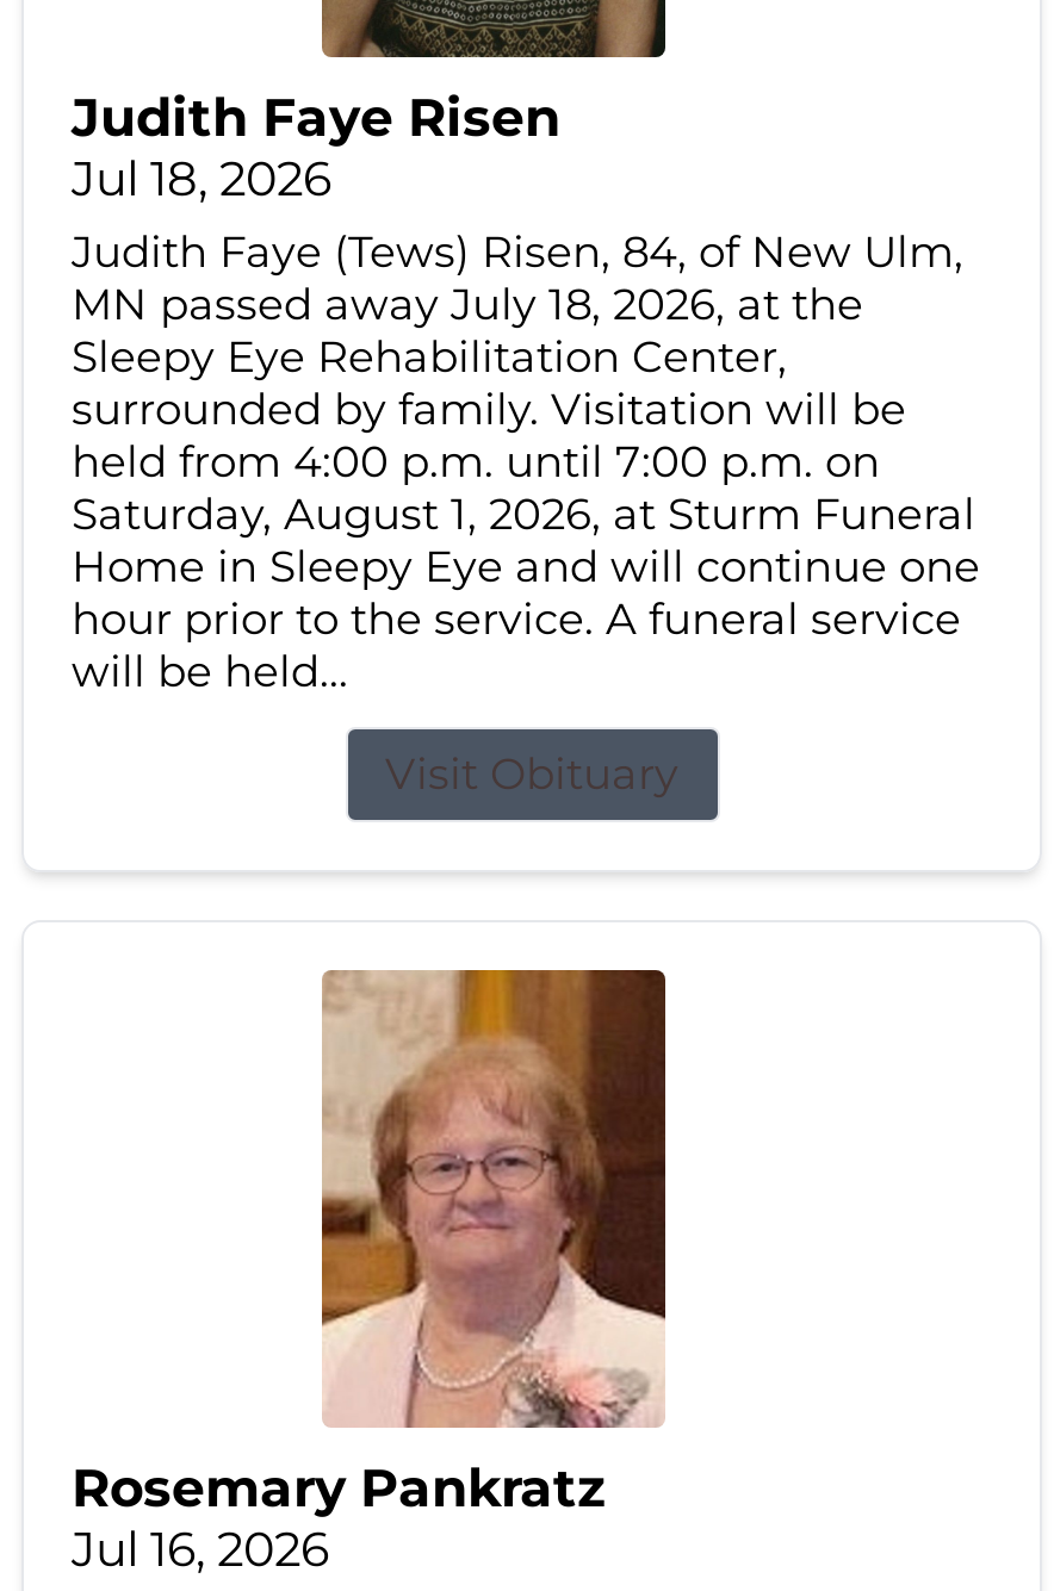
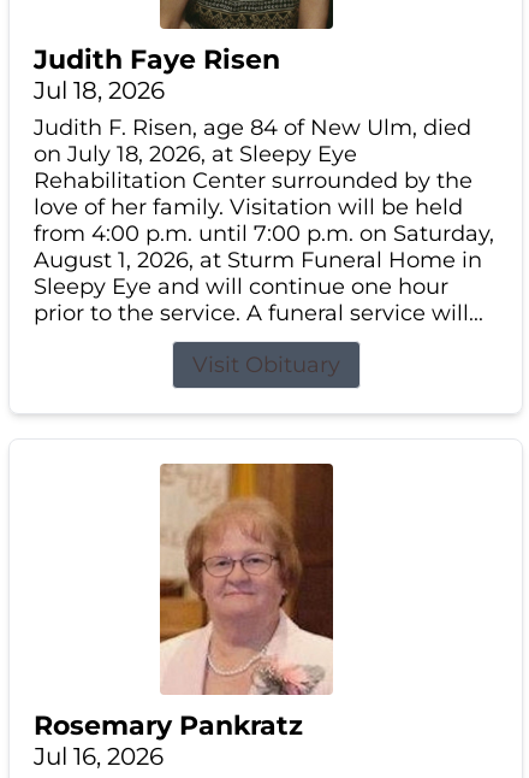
- Judith Faye (Tews) Risen, 84, of New Ulm,
- MN passed away July 18, 2026, at the
- Sleepy Eye Rehabilitation Center,
- surrounded by family. Visitation will be
- held from 4:00 p.m. until 7:00 p.m. on
- Saturday, August 1, 2026, at Sturm Funeral
- Home in Sleepy Eye and will continue one
- hour prior to the service. A funeral service
- will be held...
+ Judith F. Risen, age 84 of New Ulm, died
+ on July 18, 2026, at Sleepy Eye
+ Rehabilitation Center surrounded by the
+ love of her family. Visitation will be held
+ from 4:00 p.m. until 7:00 p.m. on Saturday,
+ August 1, 2026, at Sturm Funeral Home in
+ Sleepy Eye and will continue one hour
+ prior to the service. A funeral service will...
